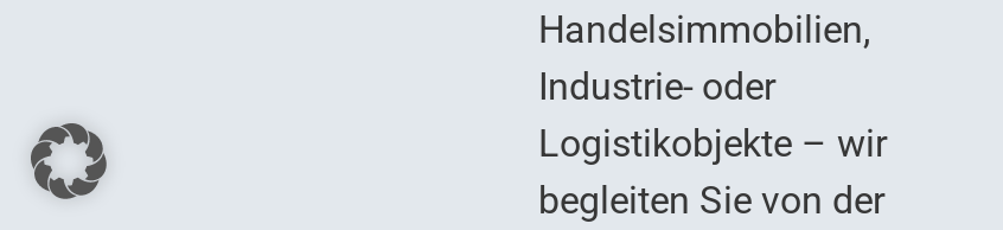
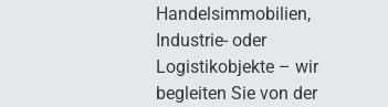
- [image]
